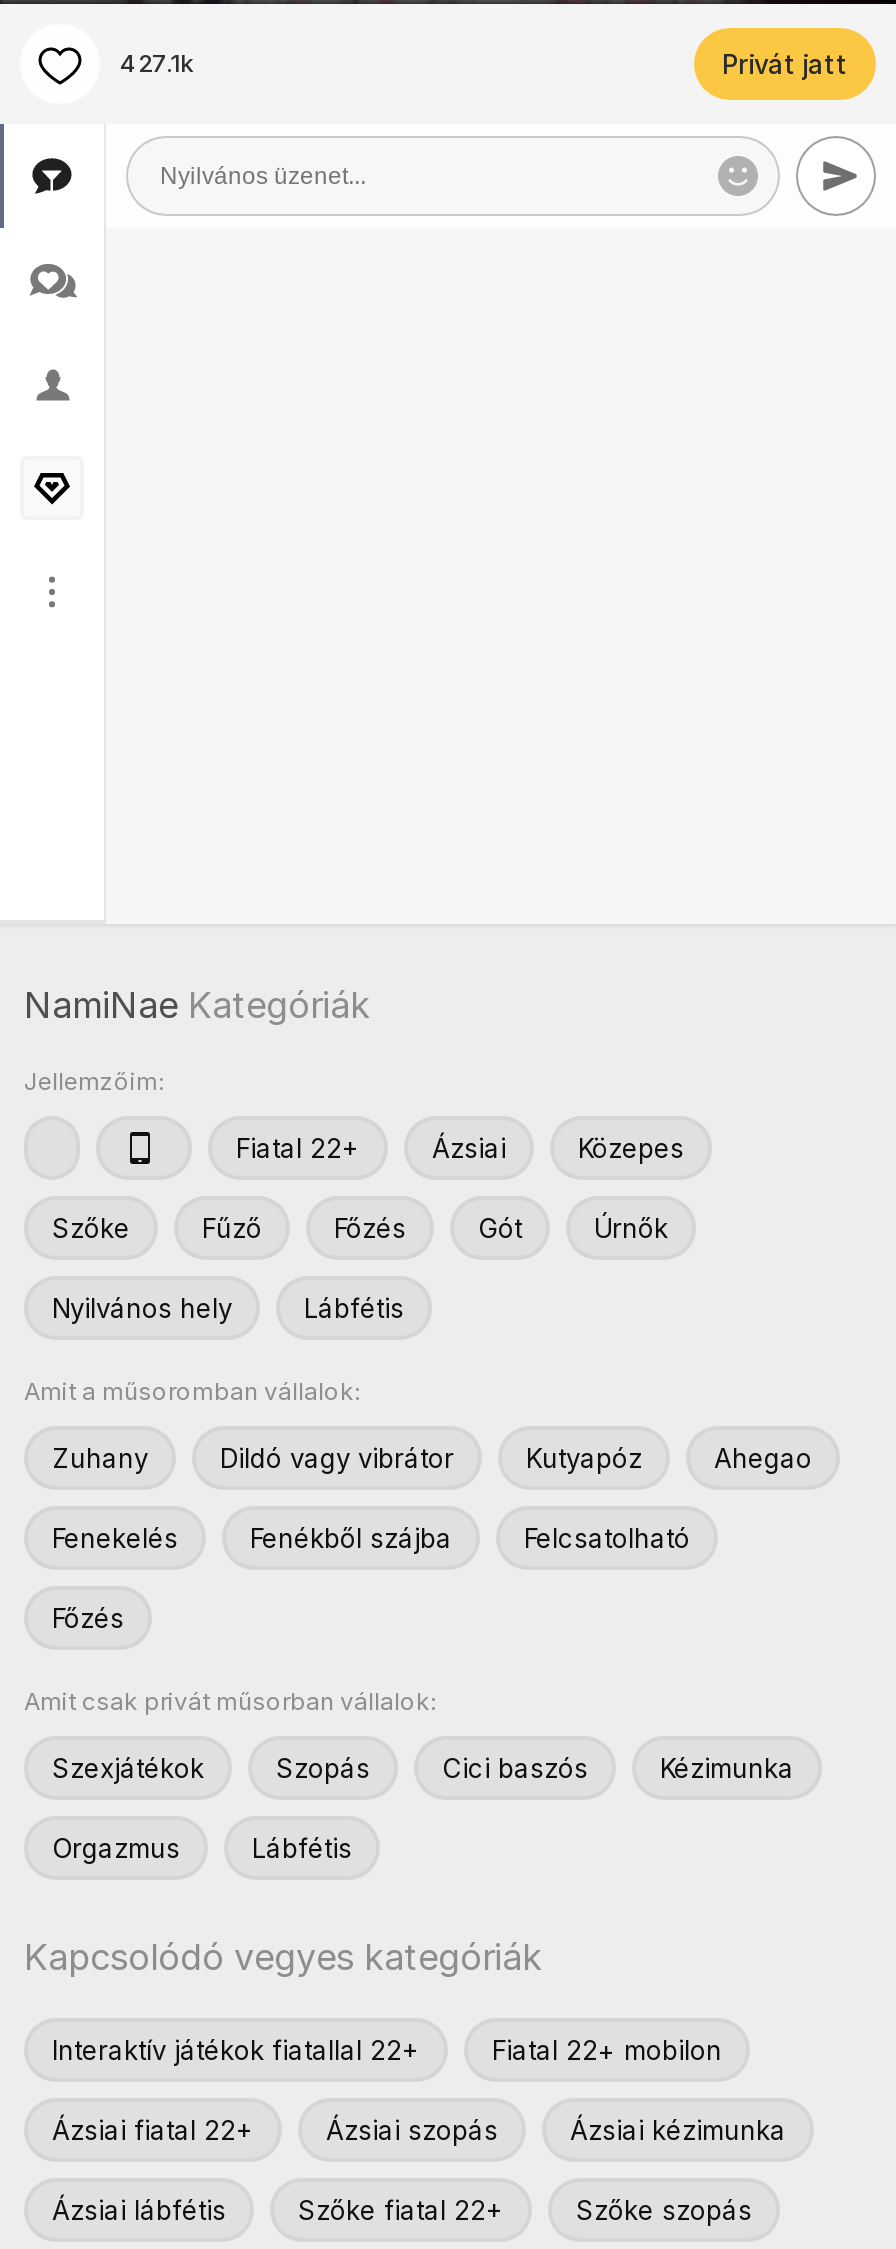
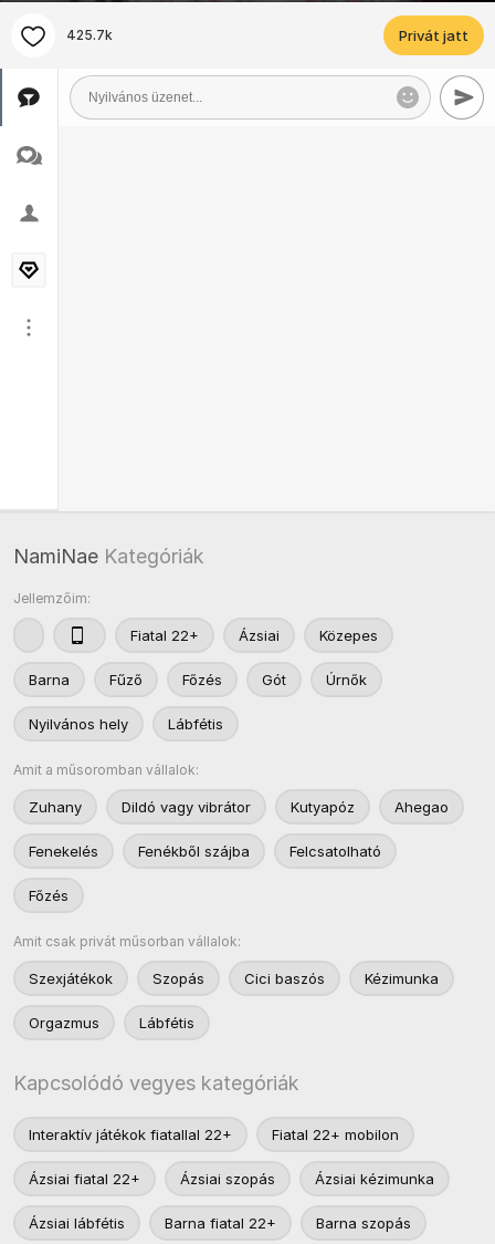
- 427.1k
+ 425.7k

- Szőke
+ Barna

- Szőke fiatal 22+
+ Barna fiatal 22+

- Szőke szopás
+ Barna szopás
